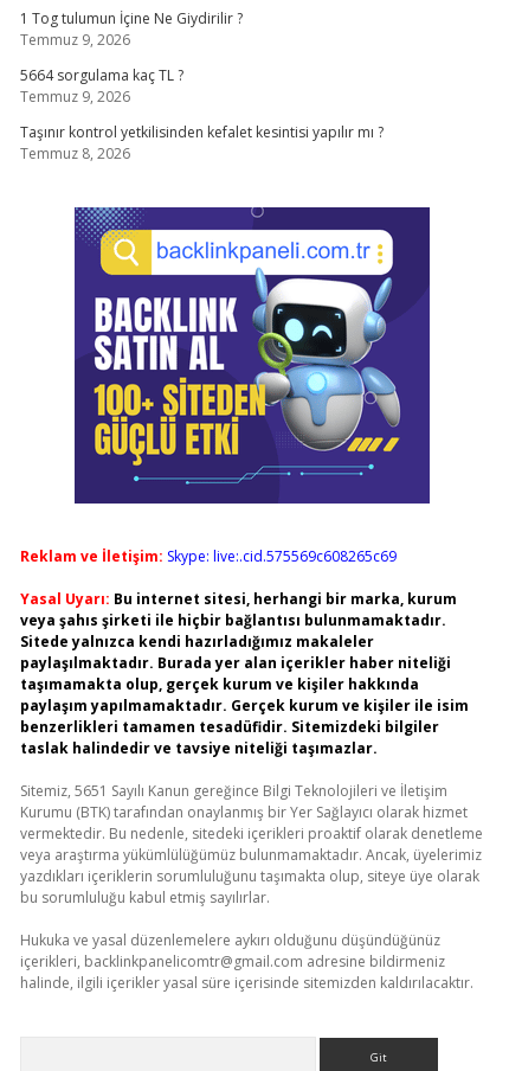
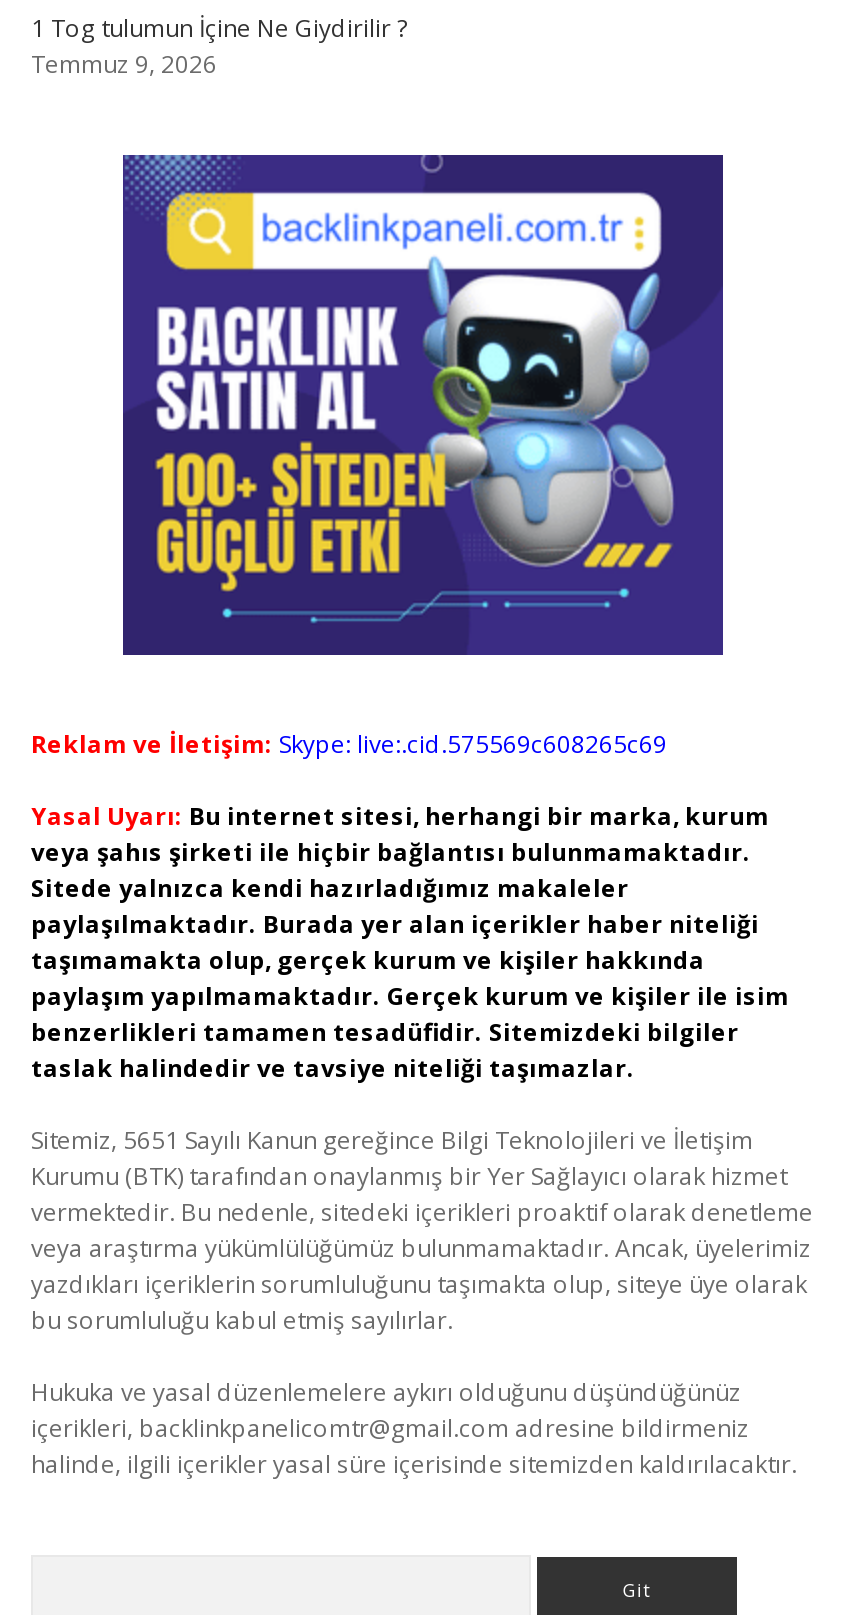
- 5664 sorgulama kaç TL ?
- Temmuz 9, 2026
- Taşınır kontrol yetkilisinden kefalet kesintisi yapılır mı ?
- Temmuz 8, 2026
